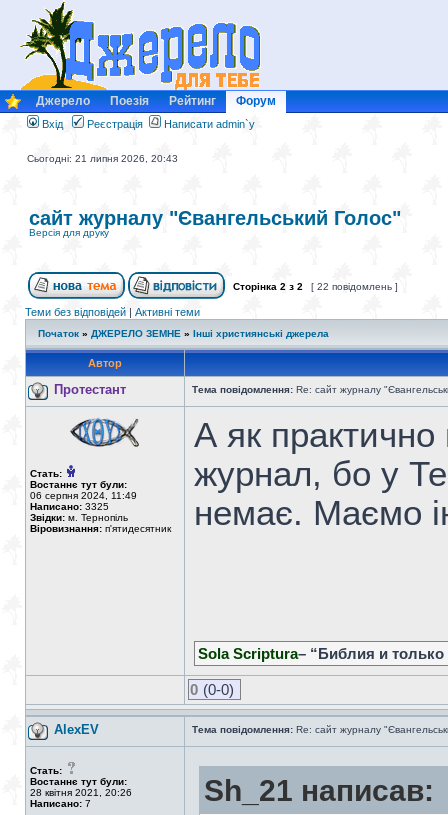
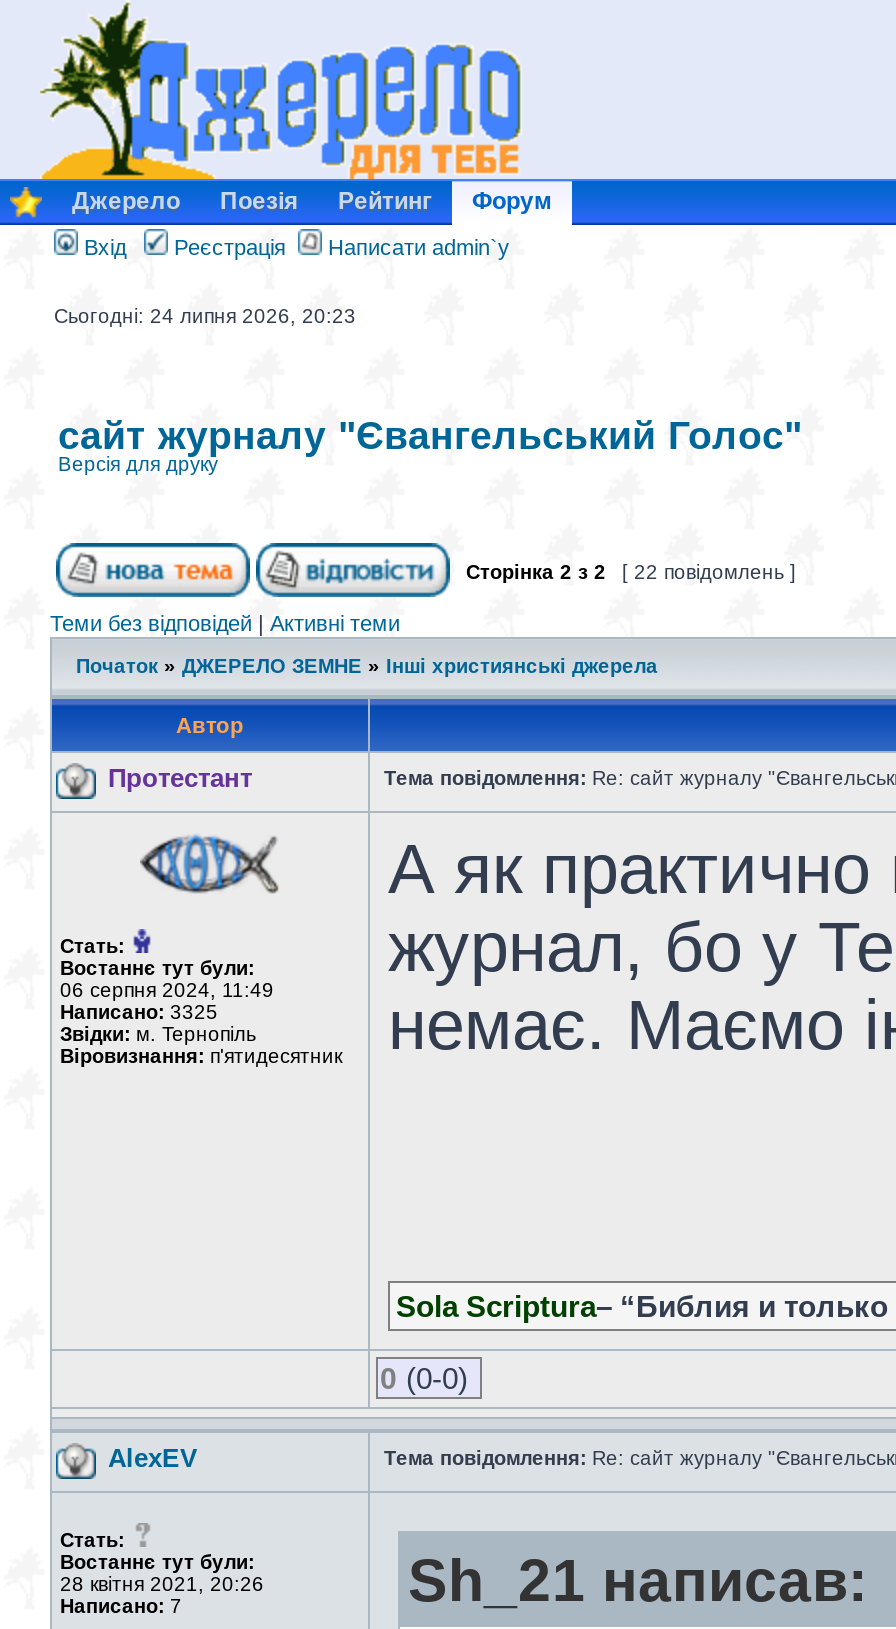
- Сьогодні: 21 липня 2026, 20:43
+ Сьогодні: 24 липня 2026, 20:23
